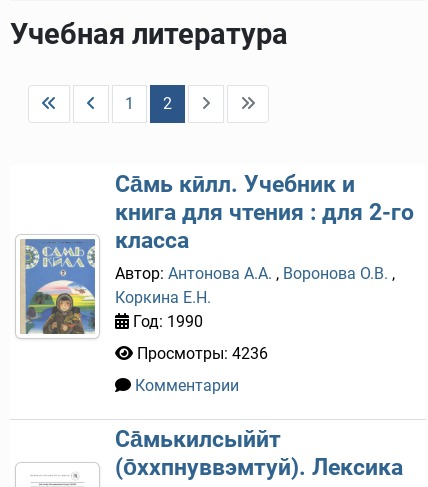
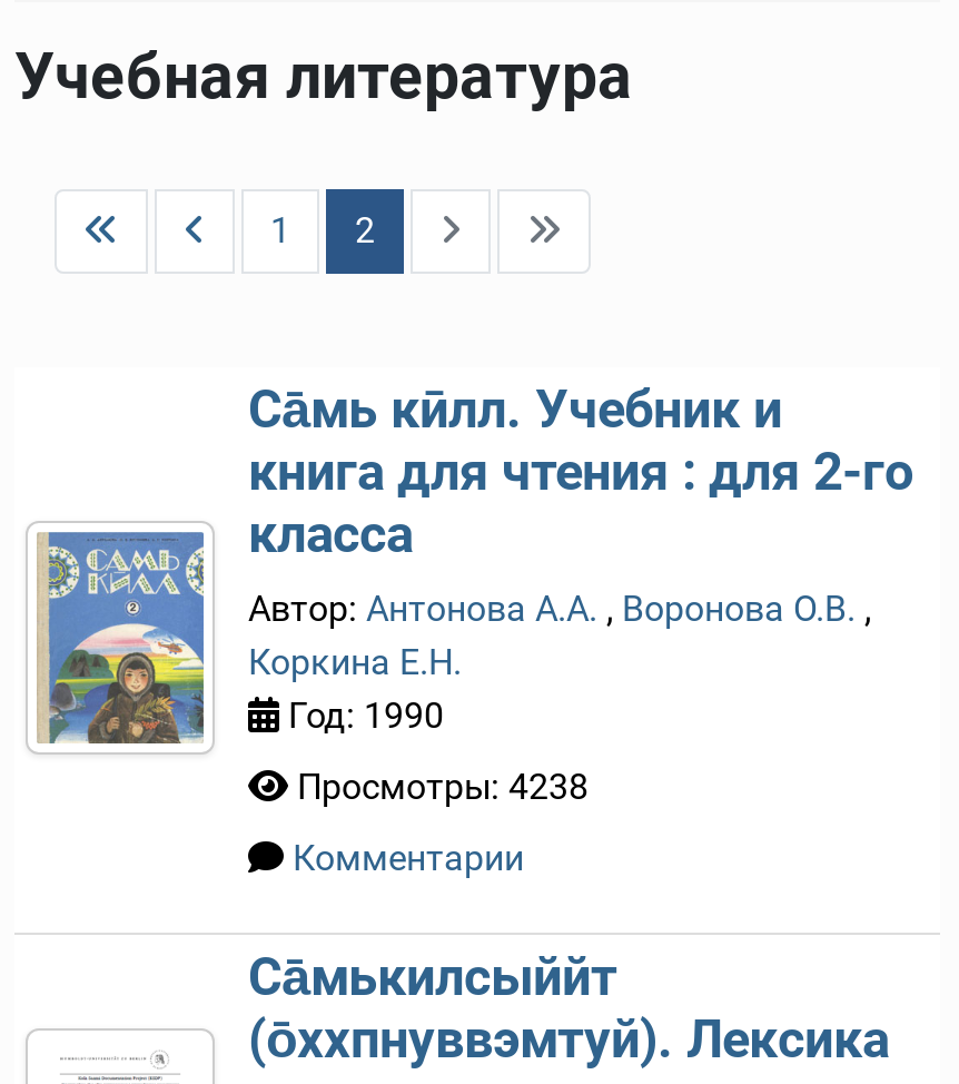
- Просмотры: 4236
+ Просмотры: 4238
